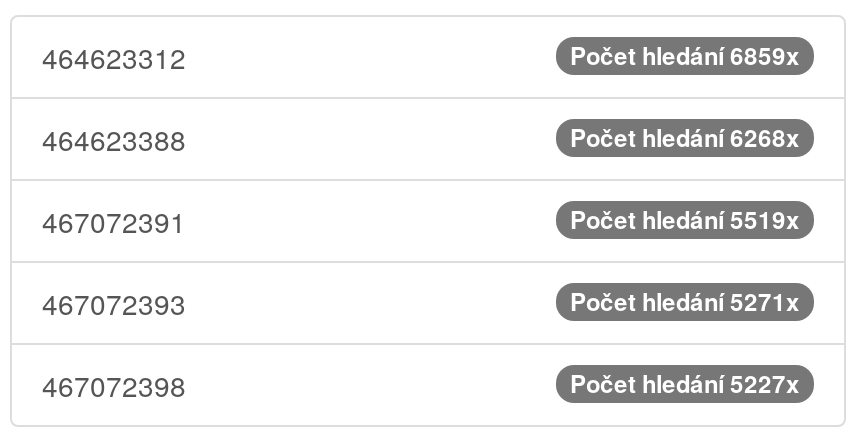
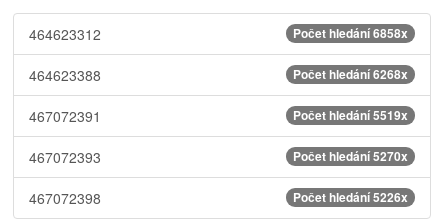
- Počet hledání 6859x
+ Počet hledání 6858x

- Počet hledání 5271x
+ Počet hledání 5270x

- Počet hledání 5227x
+ Počet hledání 5226x
